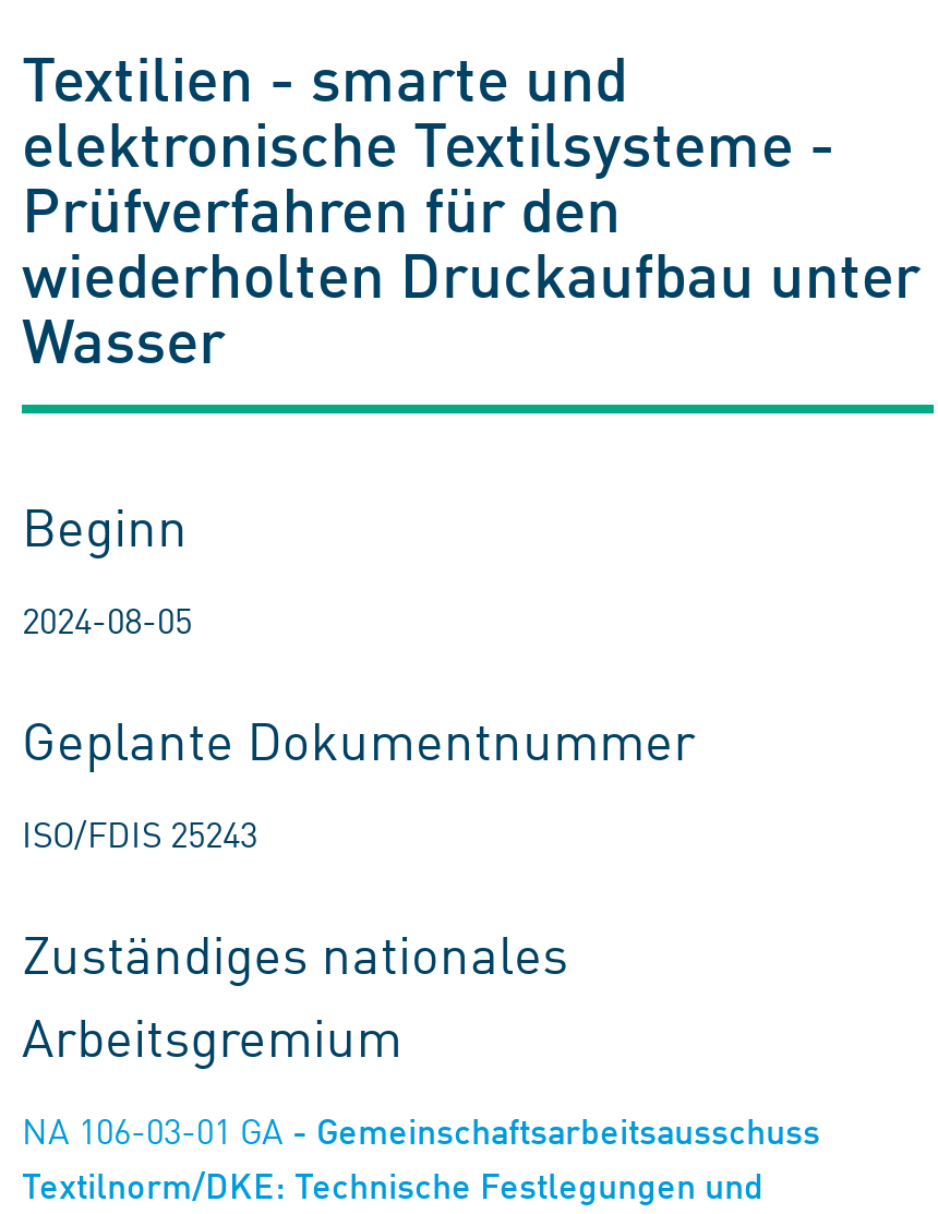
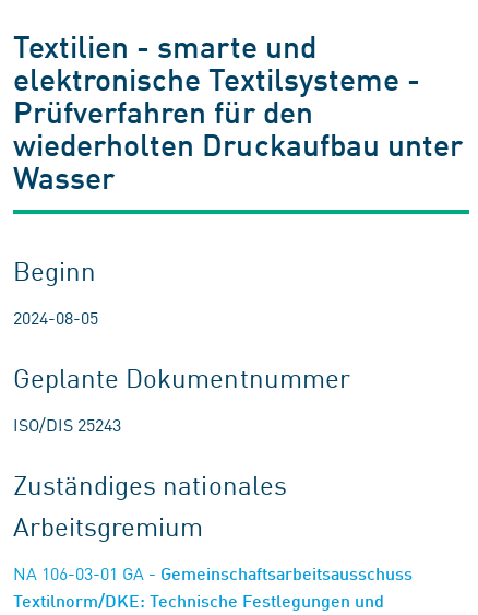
- ISO/FDIS 25243
+ ISO/DIS 25243
